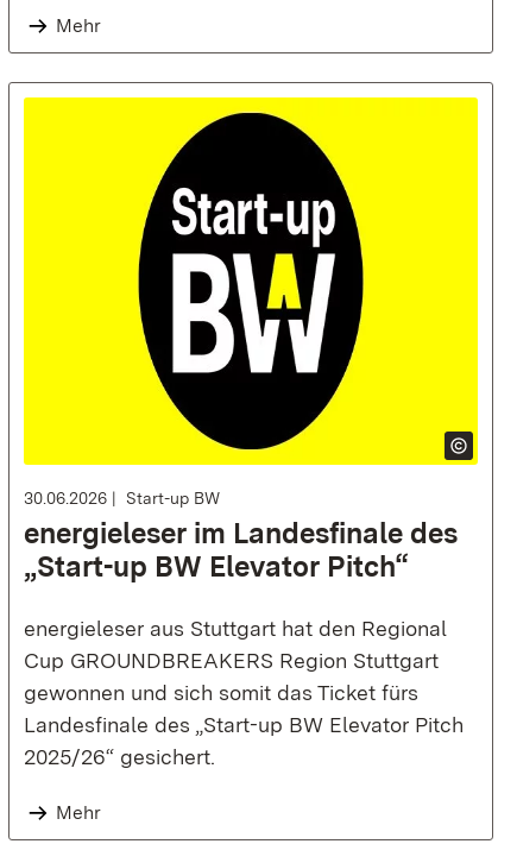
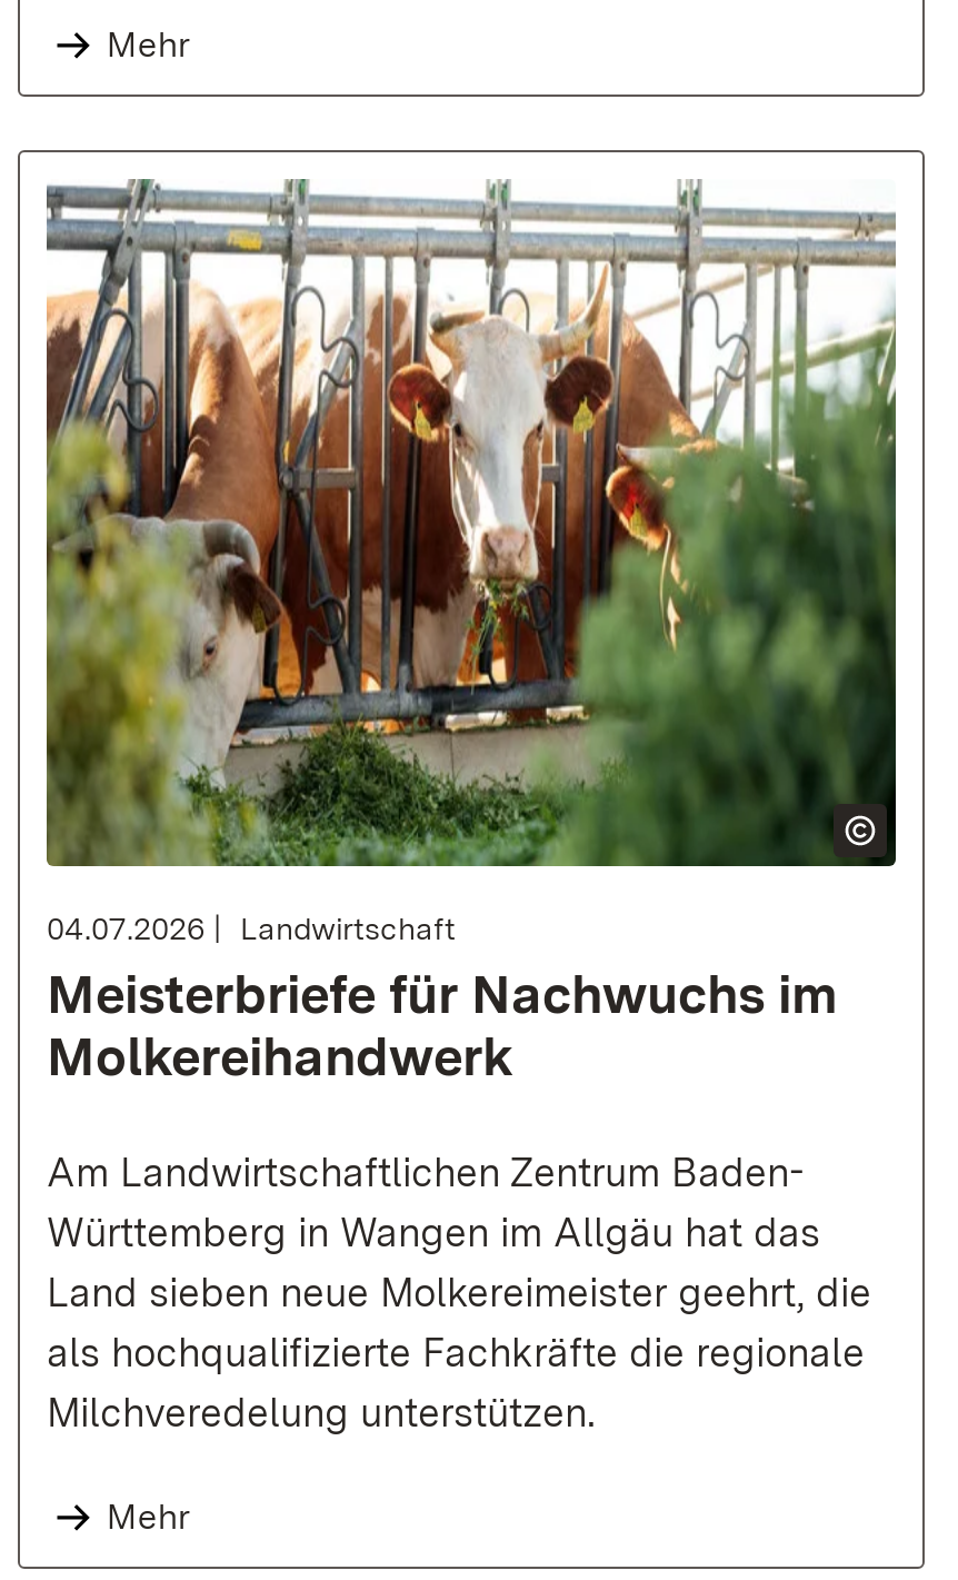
- [image]
- 30.06.2026
- Start-up BW
- energieleser im Landesfinale des
- „Start-up BW Elevator Pitch“
+ [image]
+ 04.07.2026
+ Landwirtschaft
+ Meisterbriefe für Nachwuchs im
+ Molkereihandwerk

- energieleser aus Stuttgart hat den Regional
- Cup GROUNDBREAKERS Region Stuttgart
- gewonnen und sich somit das Ticket fürs
- Landesfinale des „Start-up BW Elevator Pitch
- 2025/26“ gesichert.
+ Am Landwirtschaftlichen Zentrum Baden-
+ Württemberg in Wangen im Allgäu hat das
+ Land sieben neue Molkereimeister geehrt, die
+ als hochqualifizierte Fachkräfte die regionale
+ Milchveredelung unterstützen.
